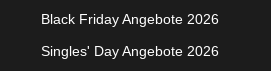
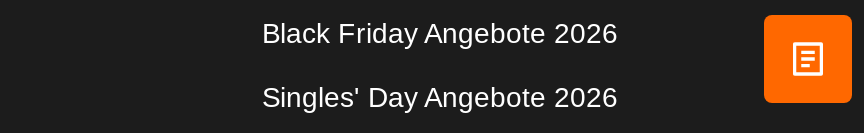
+ [image]
